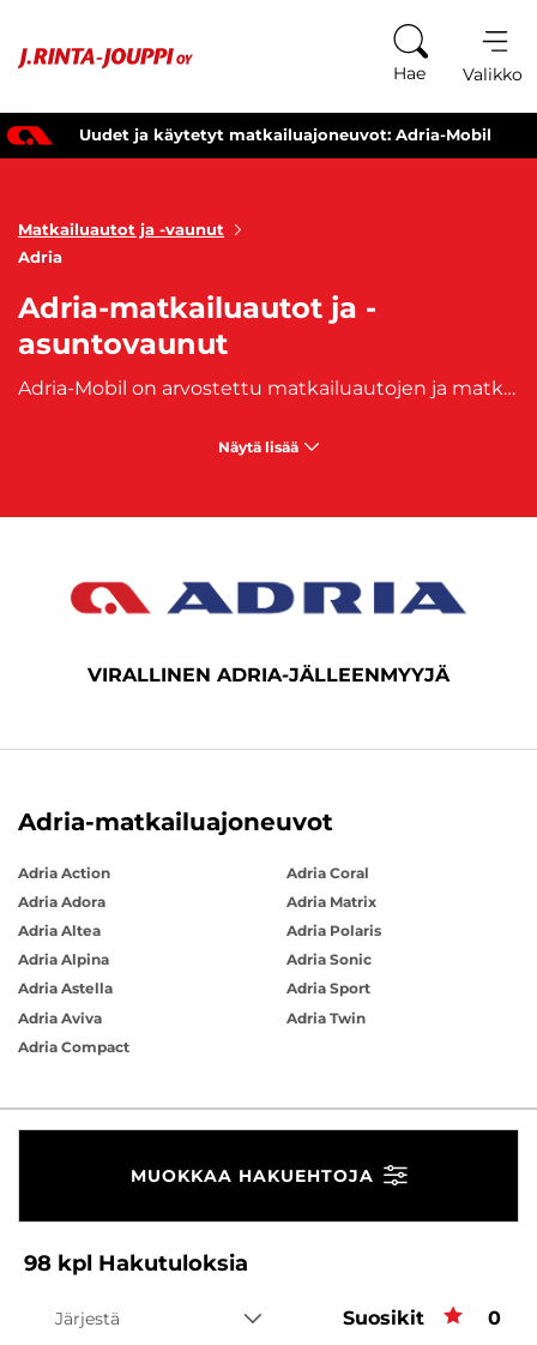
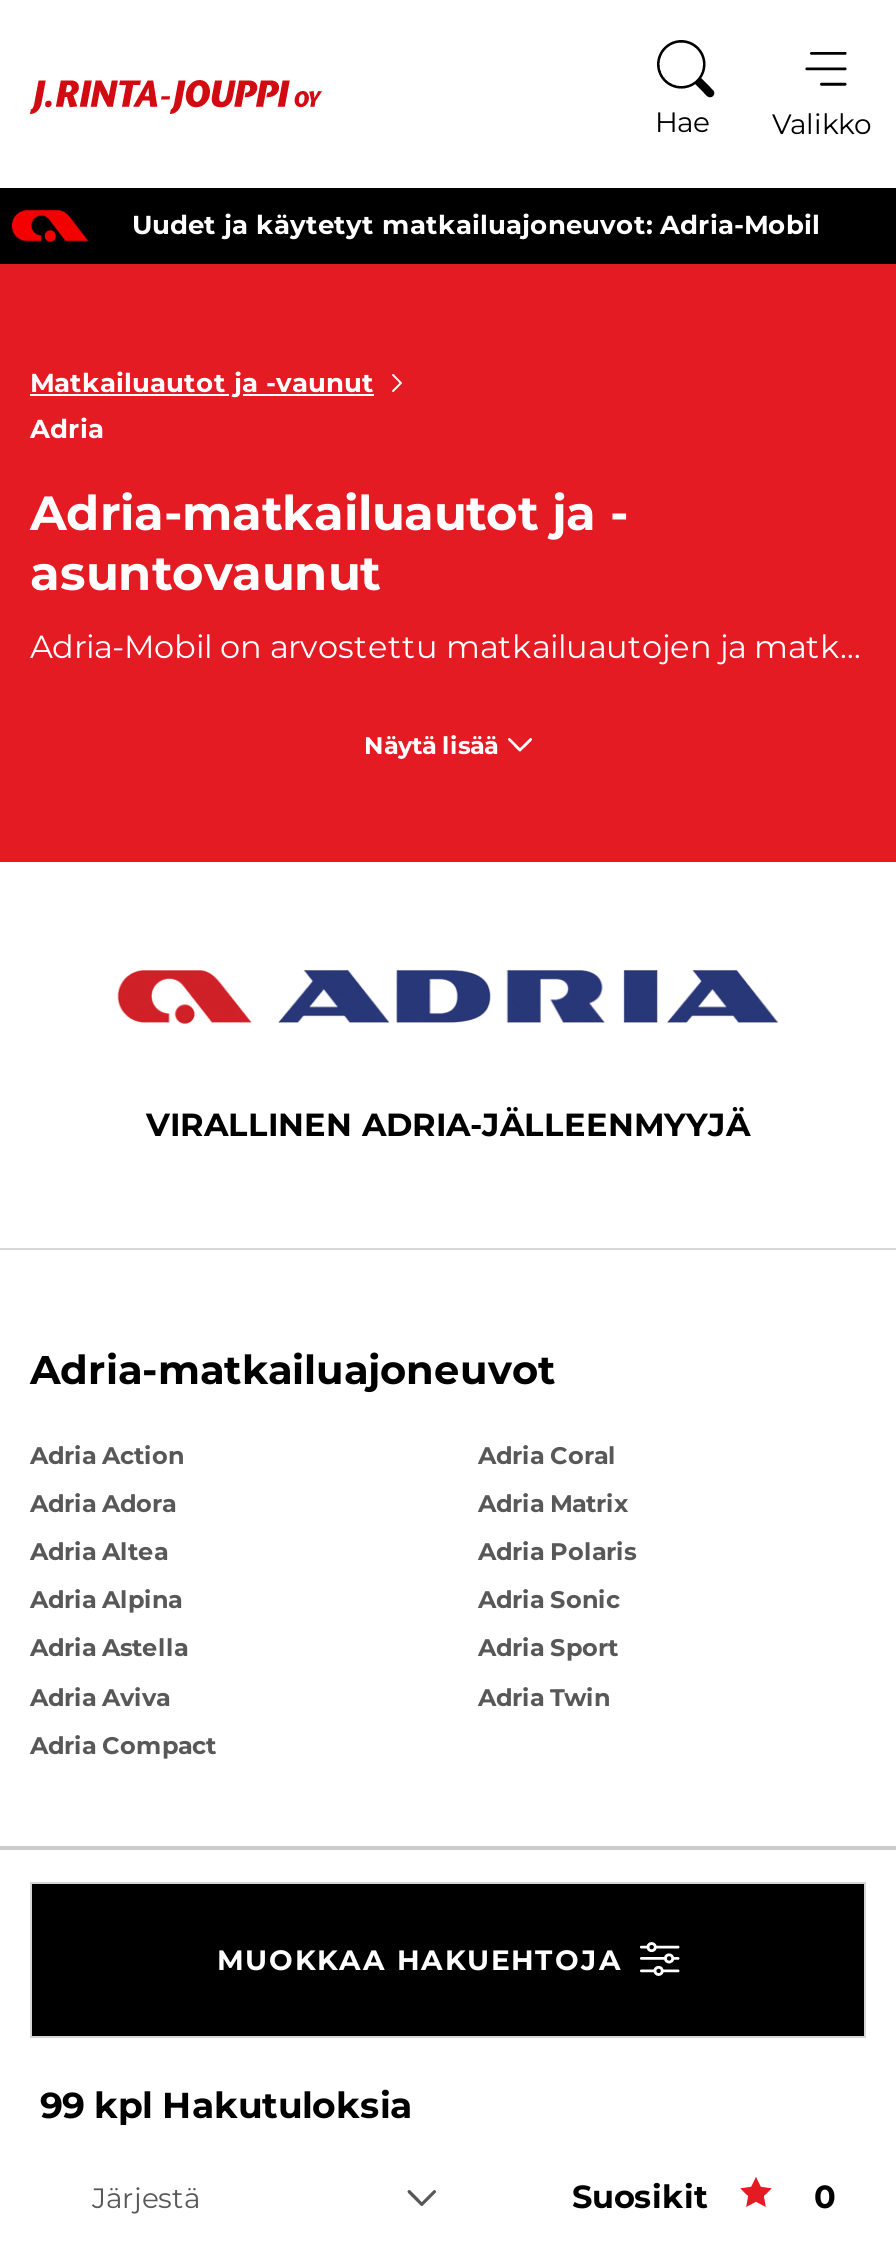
- 98 kpl Hakutuloksia
+ 99 kpl Hakutuloksia
